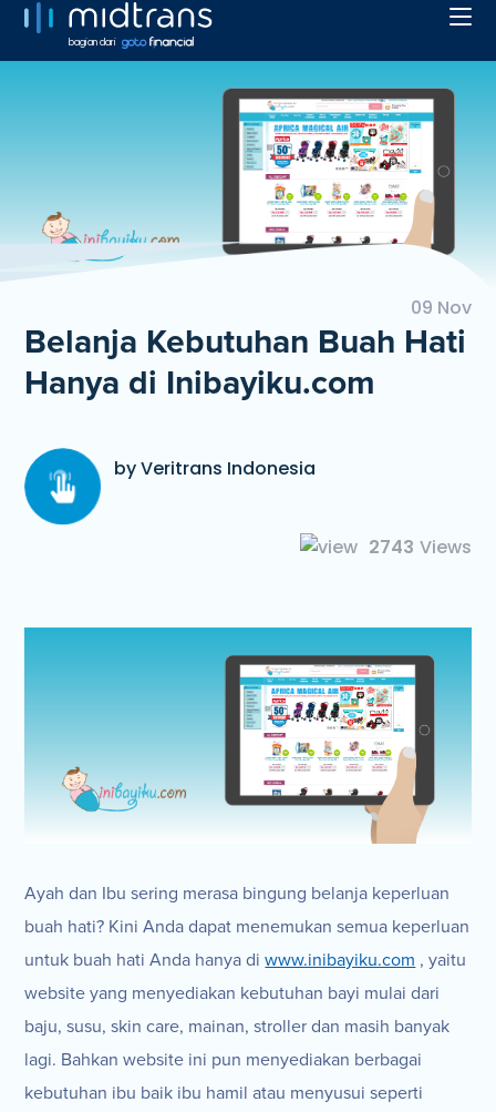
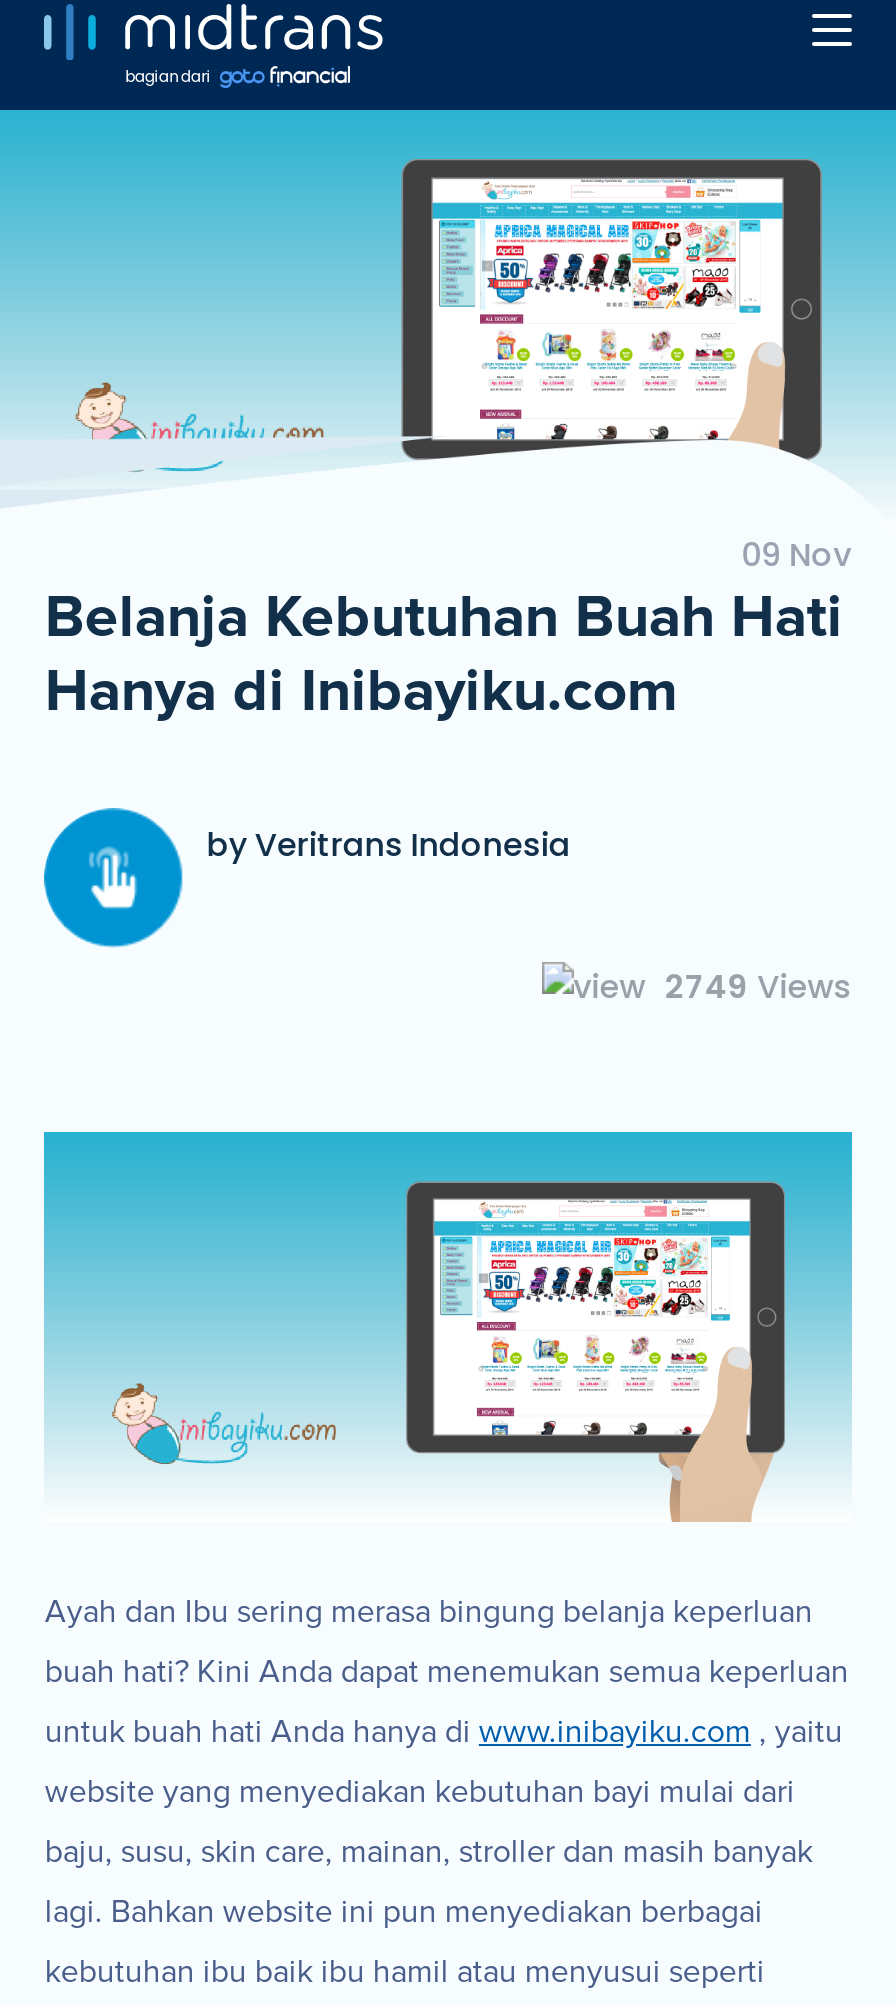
- 2743 Views
+ 2749 Views
